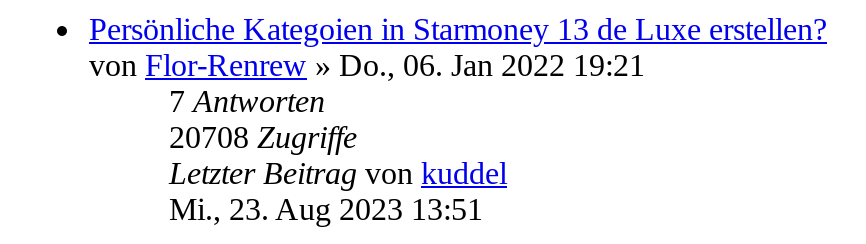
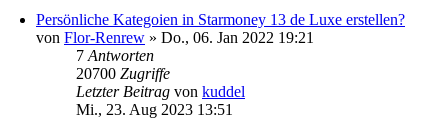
- 20708 Zugriffe
+ 20700 Zugriffe
